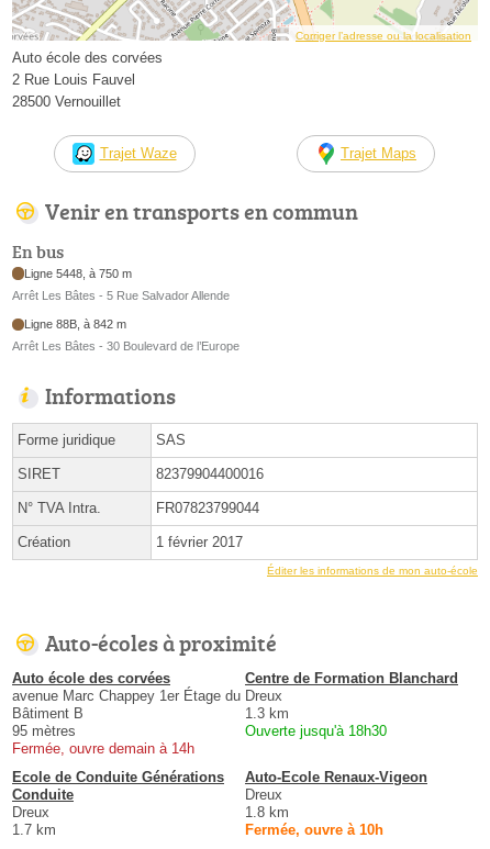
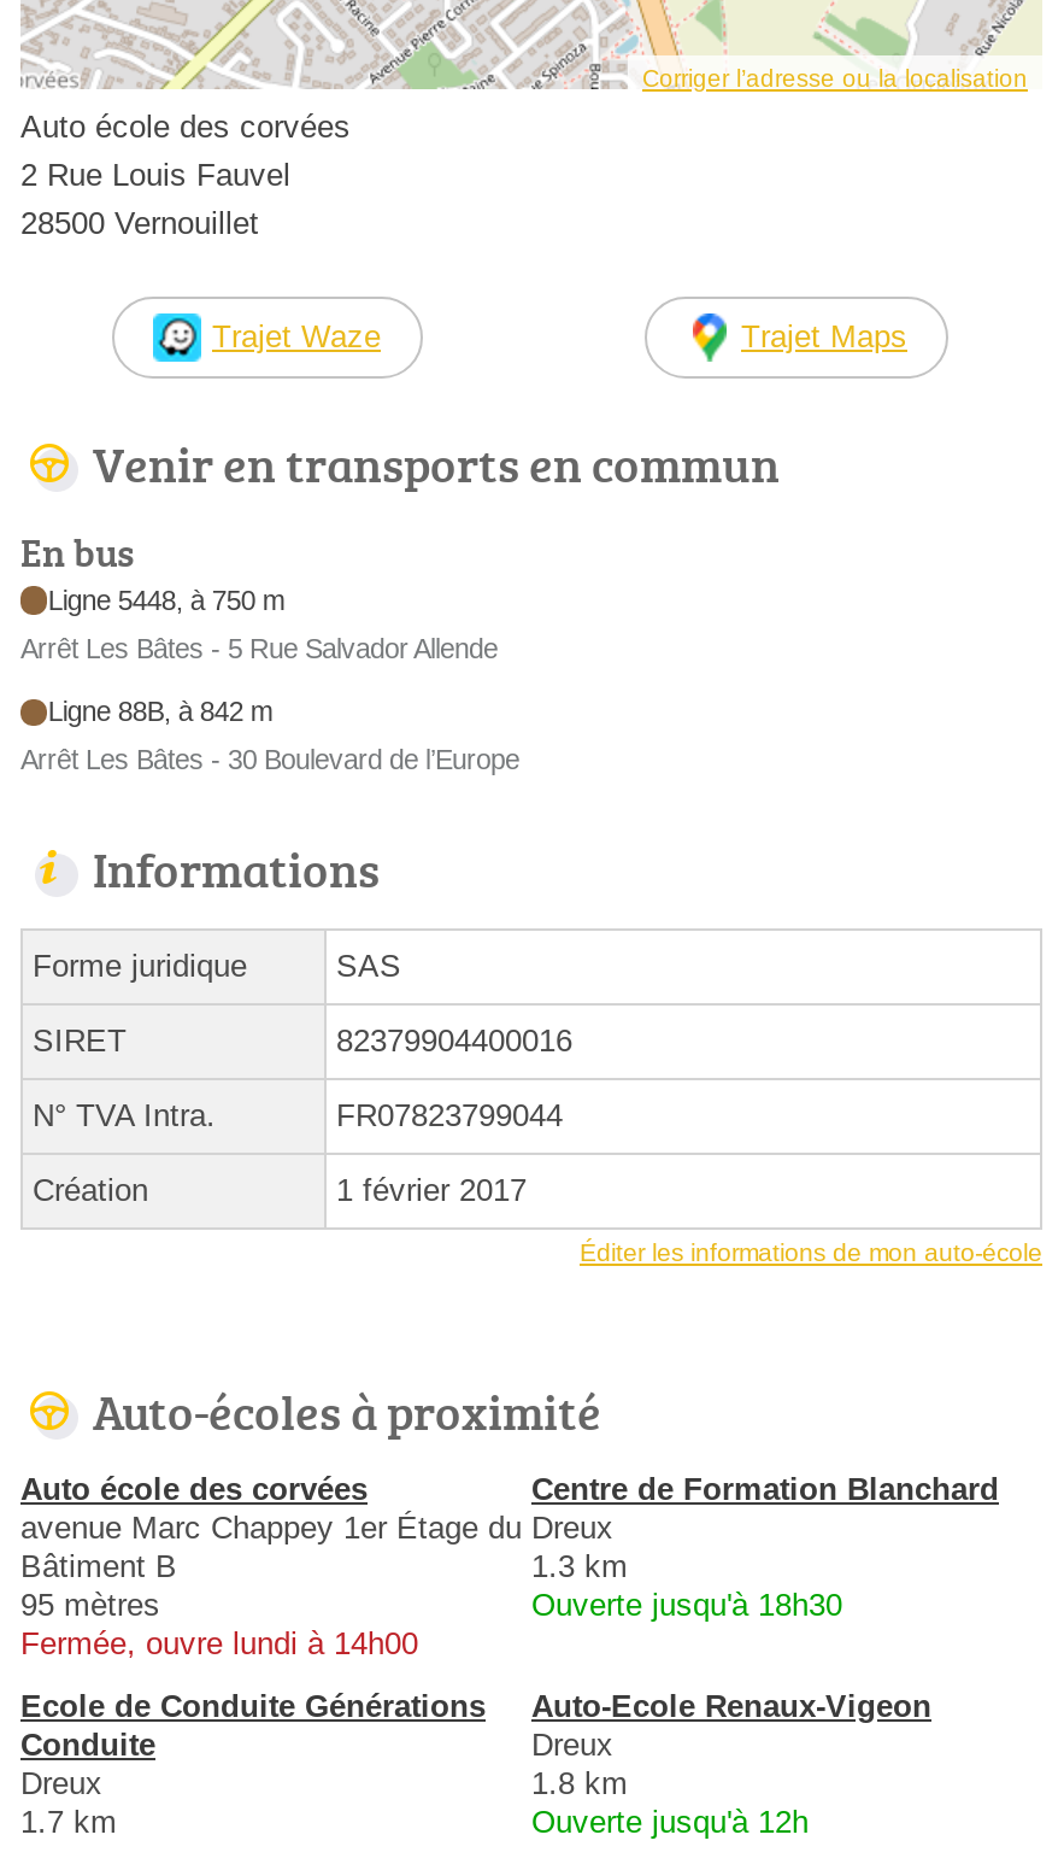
- Fermée, ouvre demain à 14h
+ Fermée, ouvre lundi à 14h00

- Fermée, ouvre à 10h
+ Ouverte jusqu'à 12h
